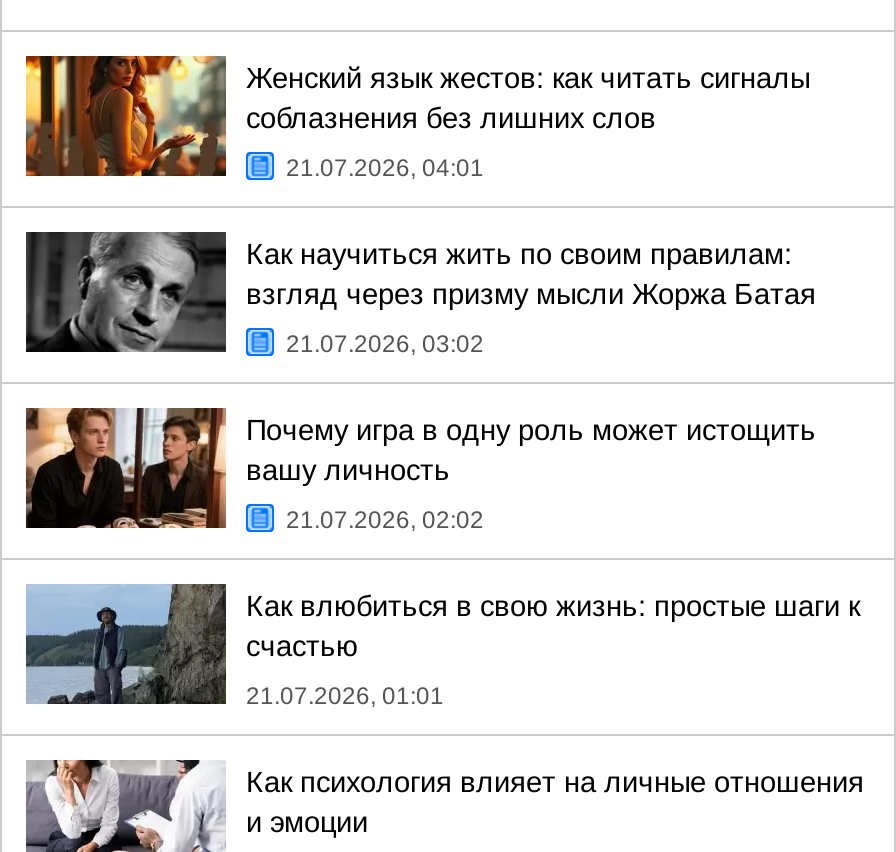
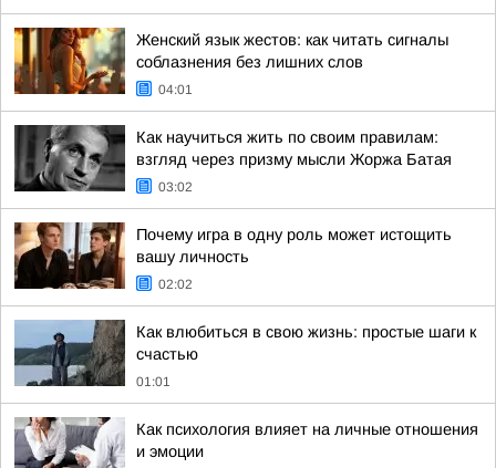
- 21.07.2026, 04:01
+ 04:01

- 21.07.2026, 03:02
+ 03:02

- 21.07.2026, 02:02
+ 02:02

- 21.07.2026, 01:01
+ 01:01
